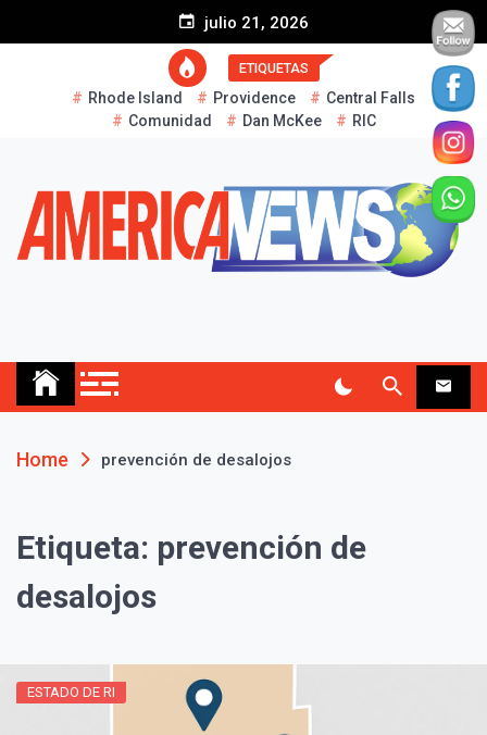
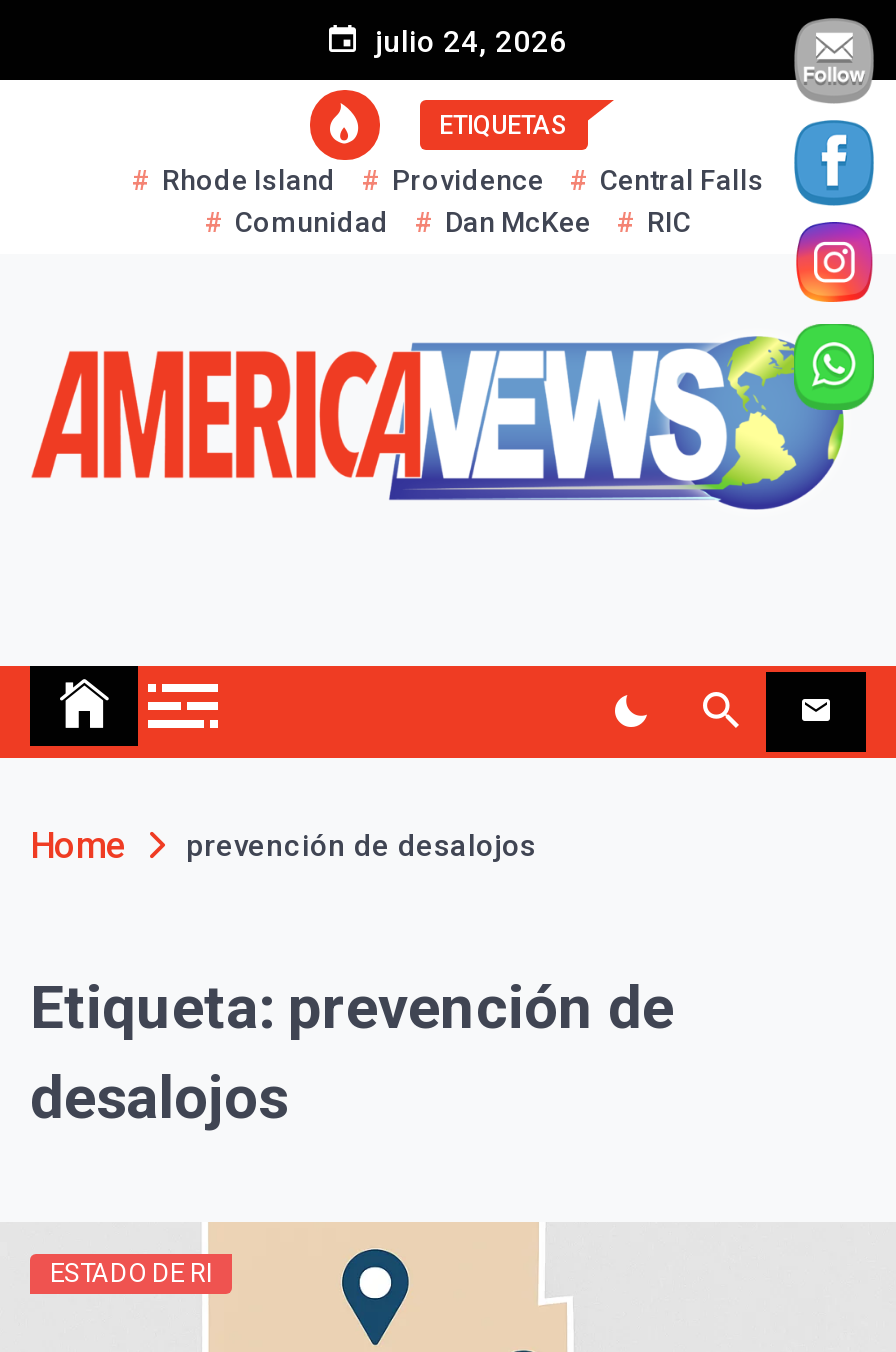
- julio 21, 2026
+ julio 24, 2026
